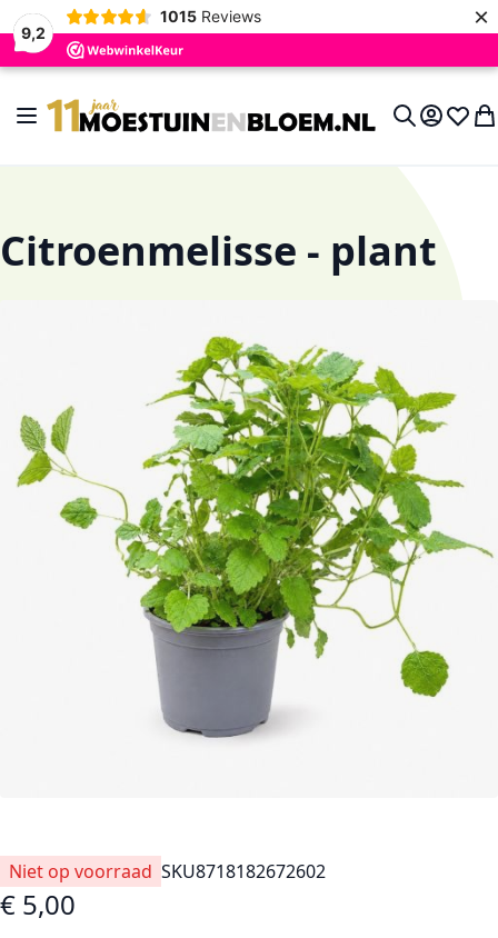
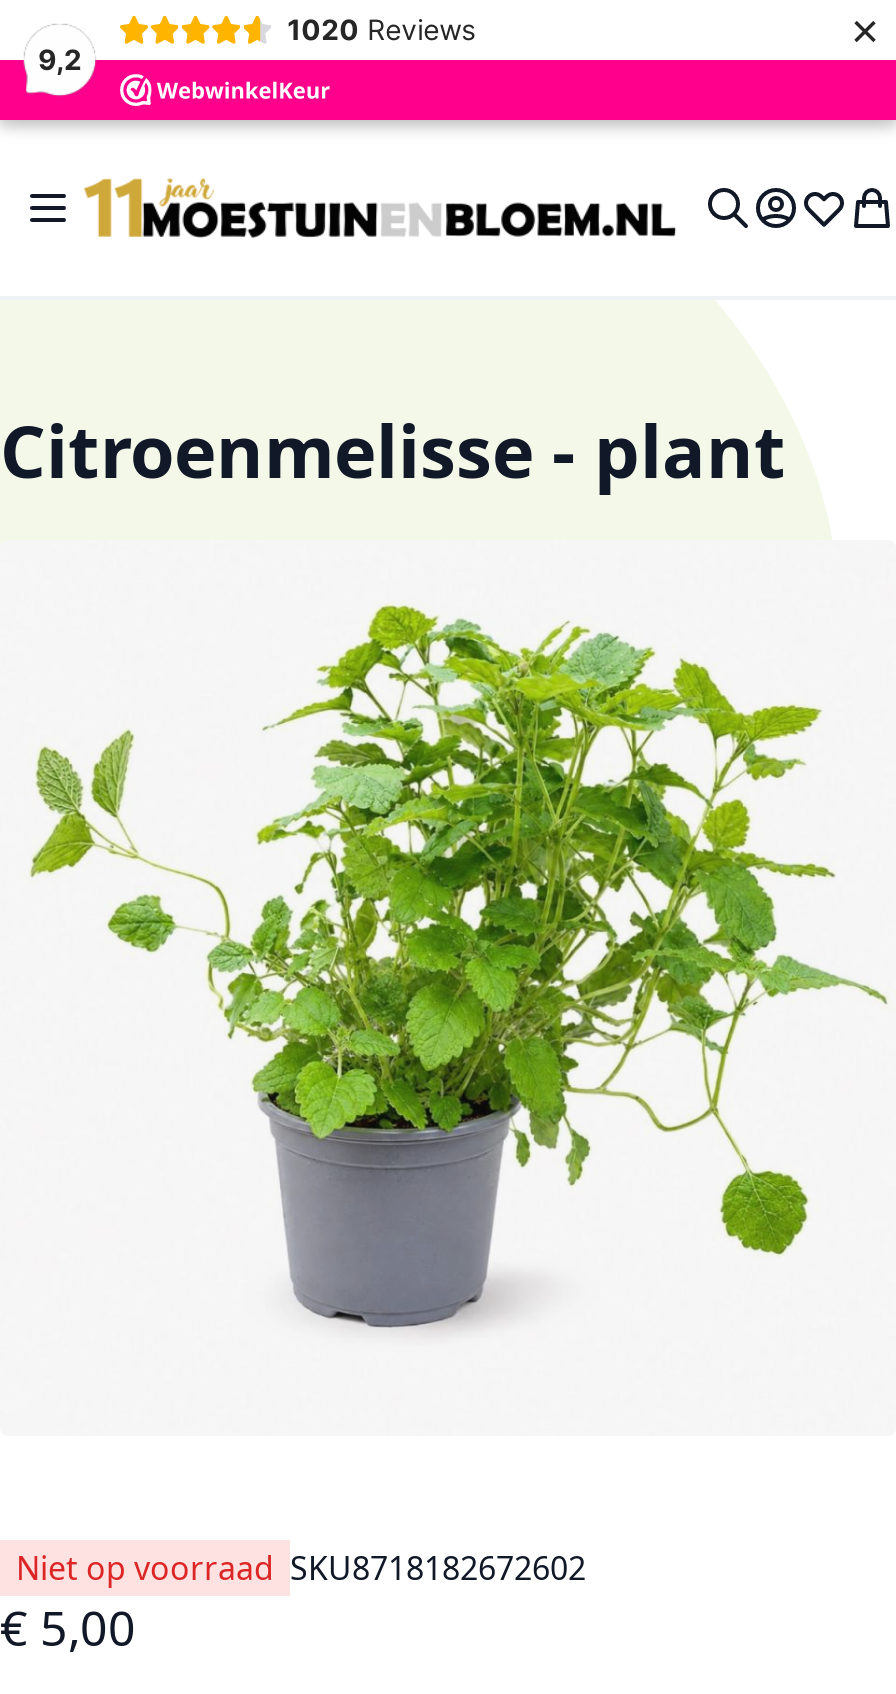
- 1015 Reviews
+ 1020 Reviews
